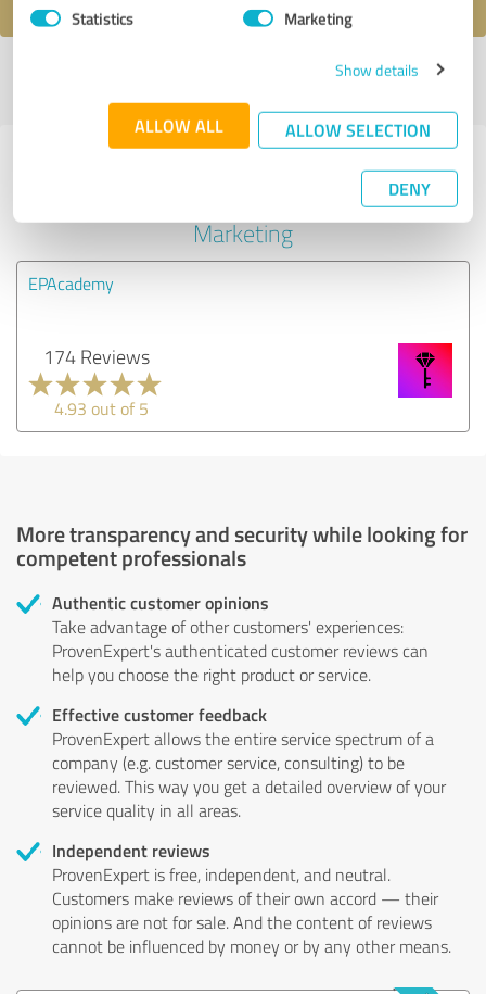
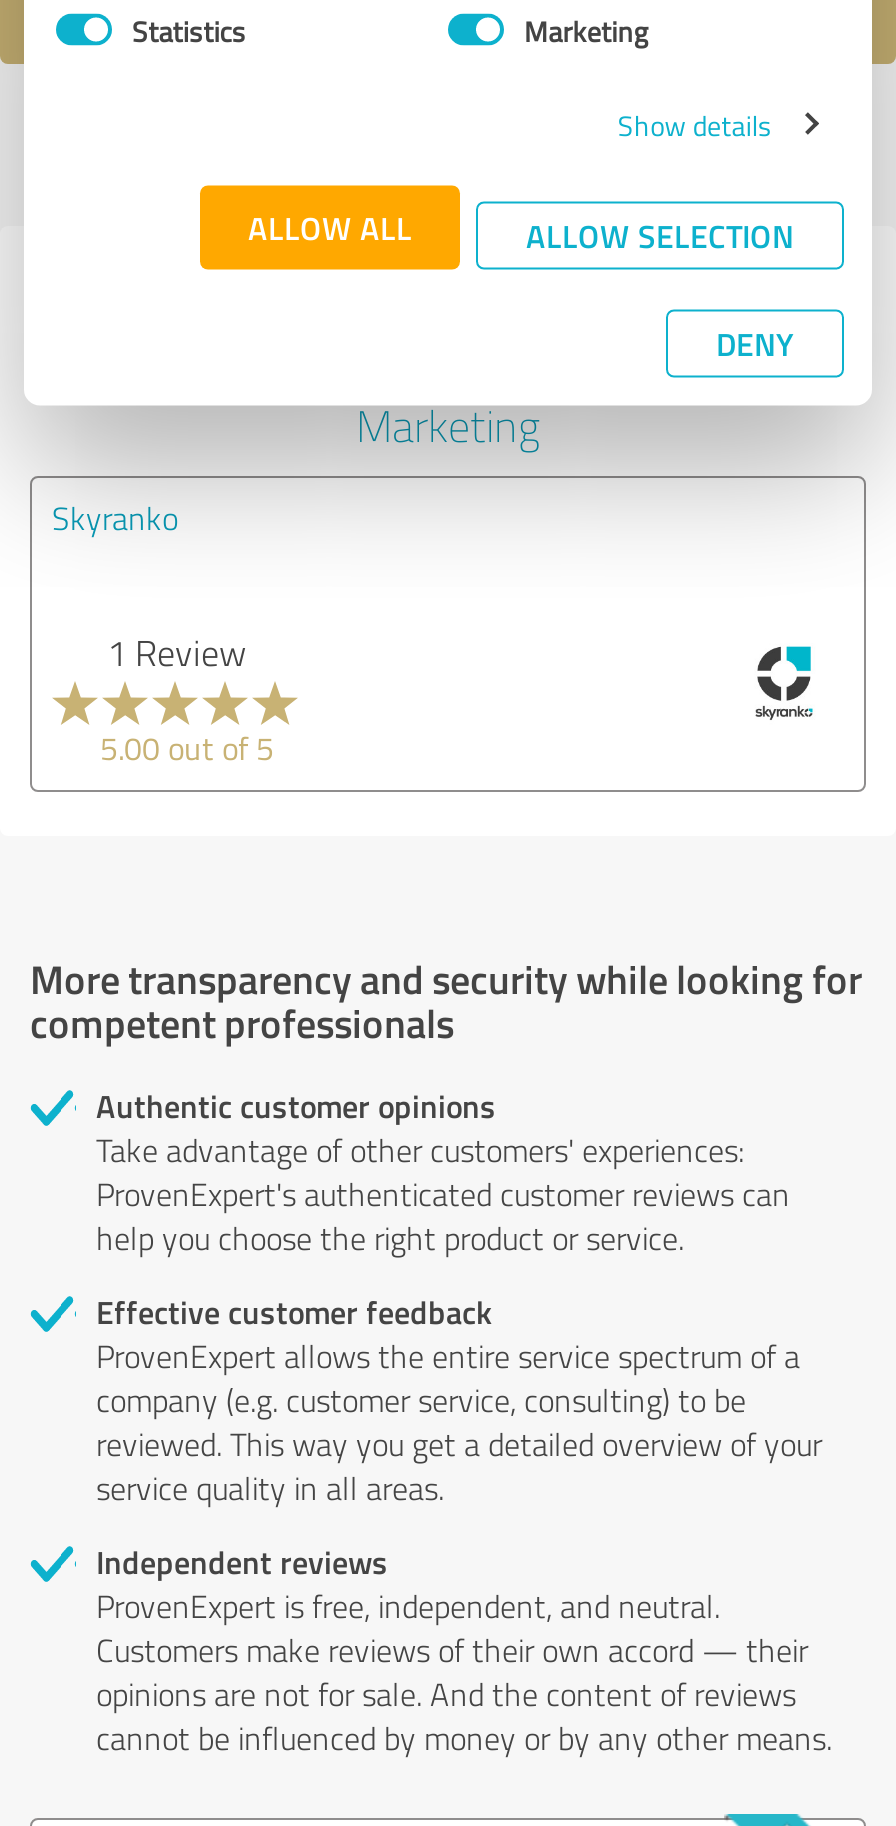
- EPAcademy
+ Skyranko

- 174 Reviews
+ 1 Review

- [image]
+ [image]

- 4.93 out of 5
+ 5.00 out of 5
